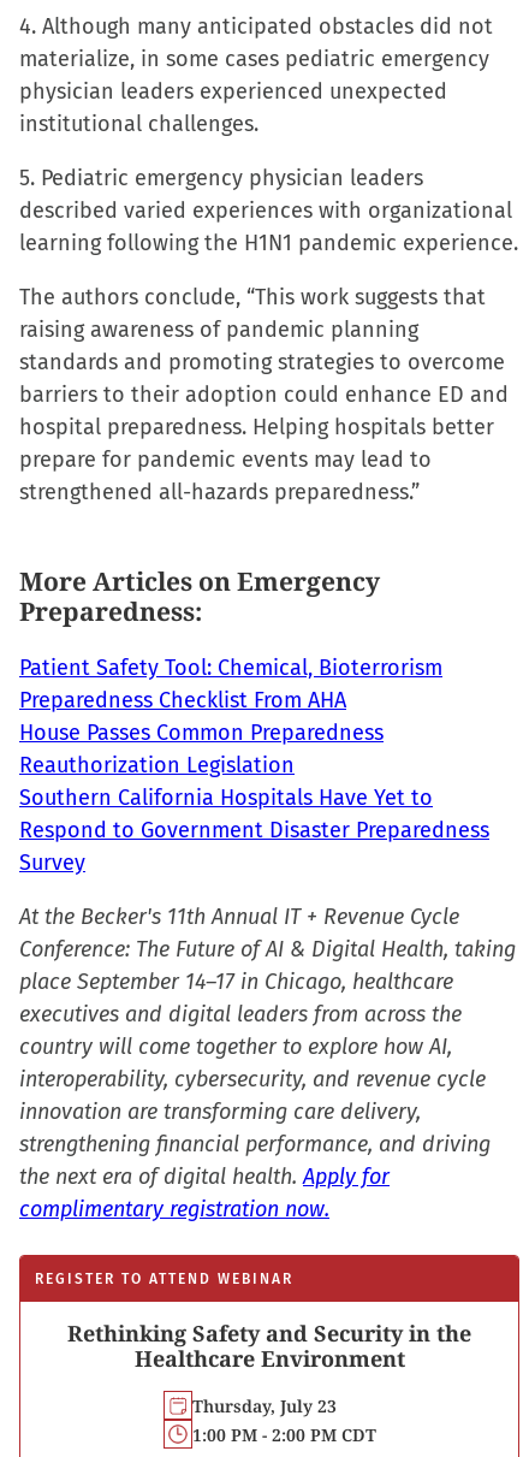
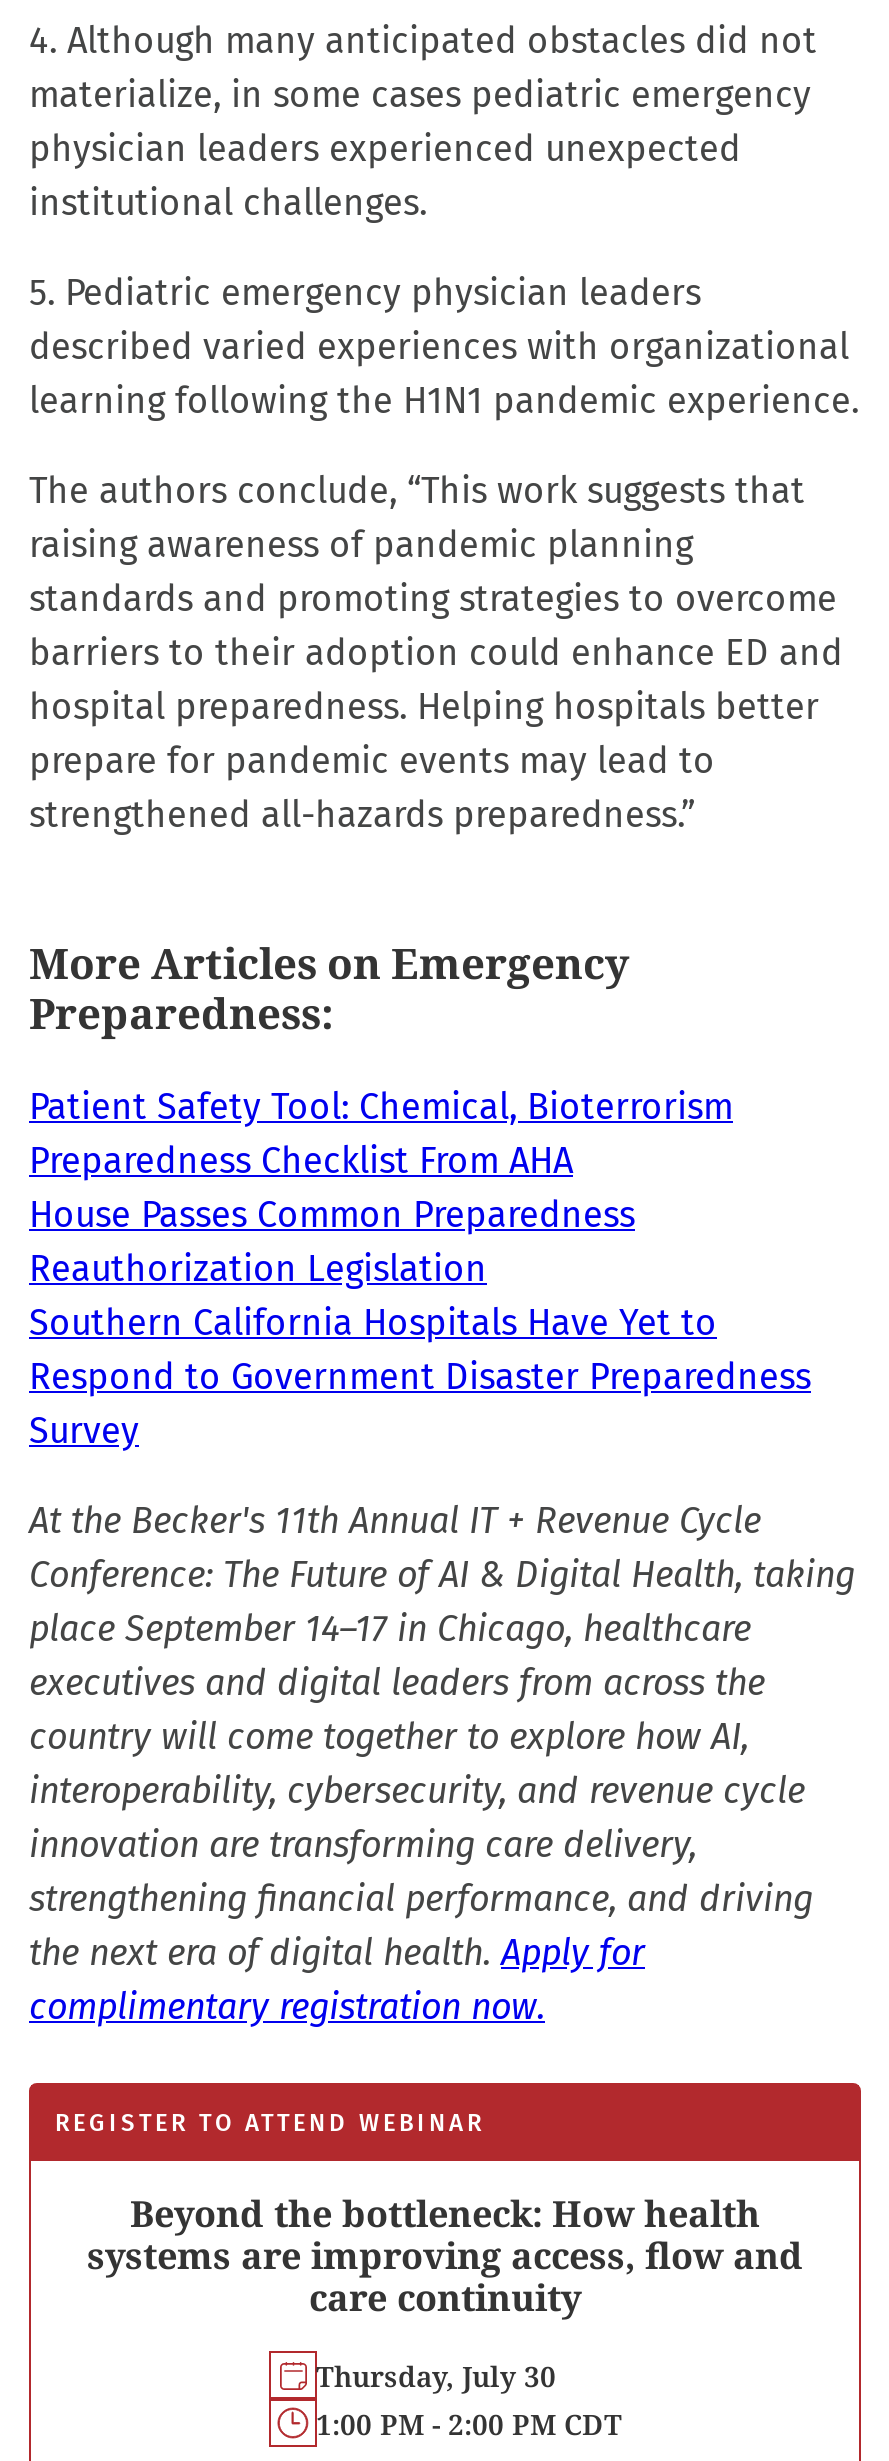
- Rethinking Safety and Security in the
- Healthcare Environment
+ Beyond the bottleneck: How health
+ systems are improving access, flow and
+ care continuity

- Thursday, July 23
+ Thursday, July 30
